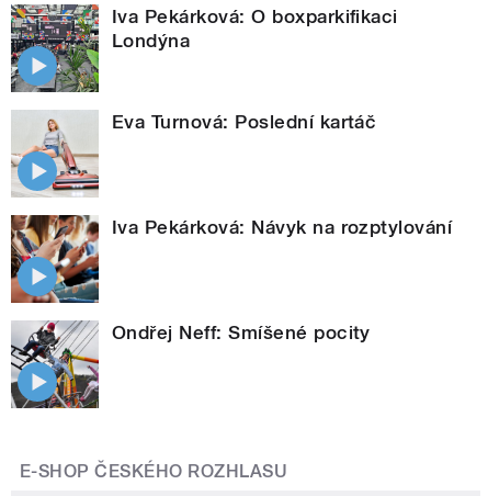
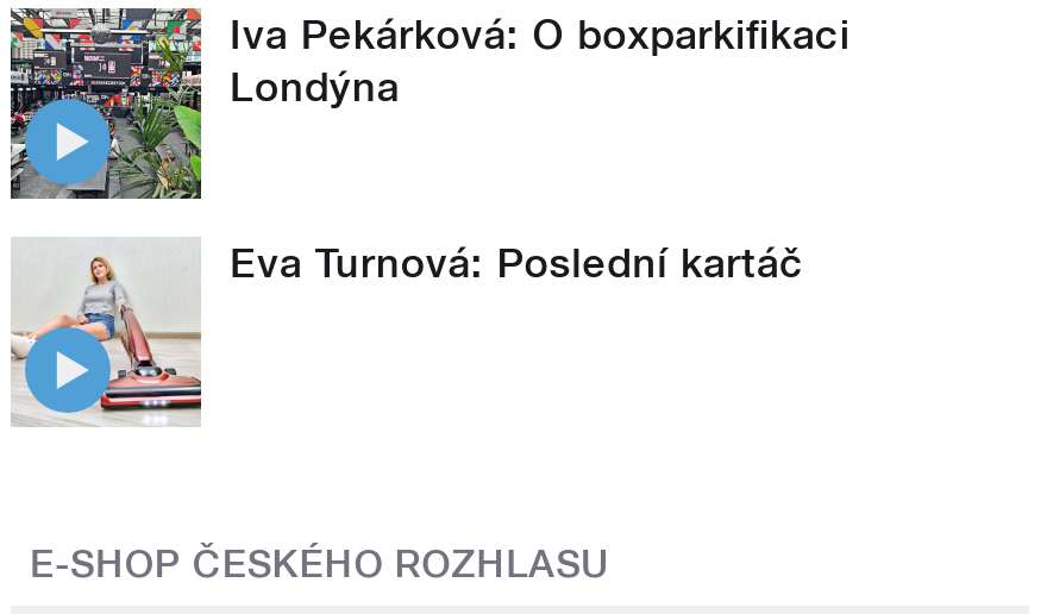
- [image]
- Iva Pekárková: Návyk na rozptylování

- [image]
- Ondřej Neff: Smíšené pocity
